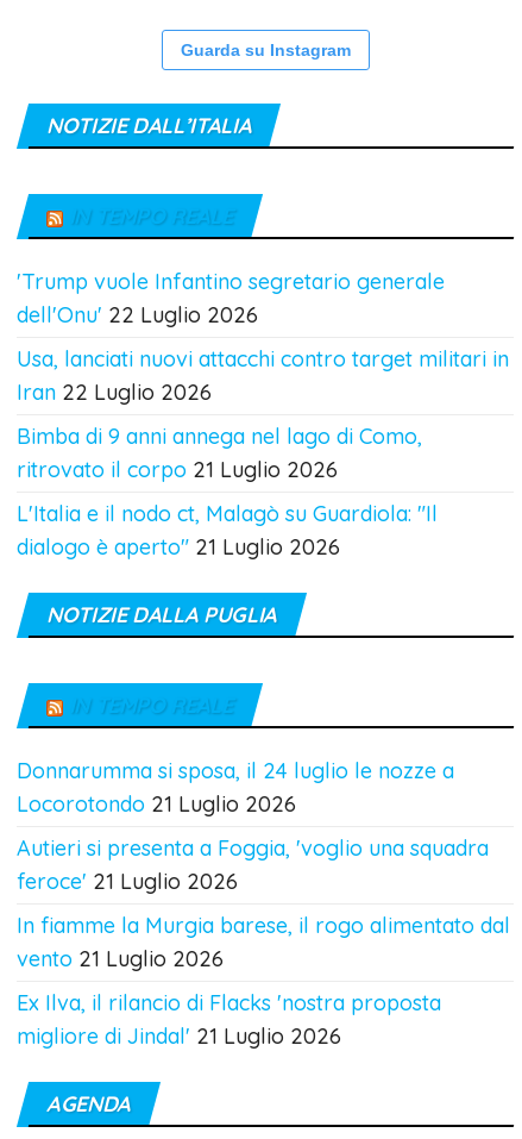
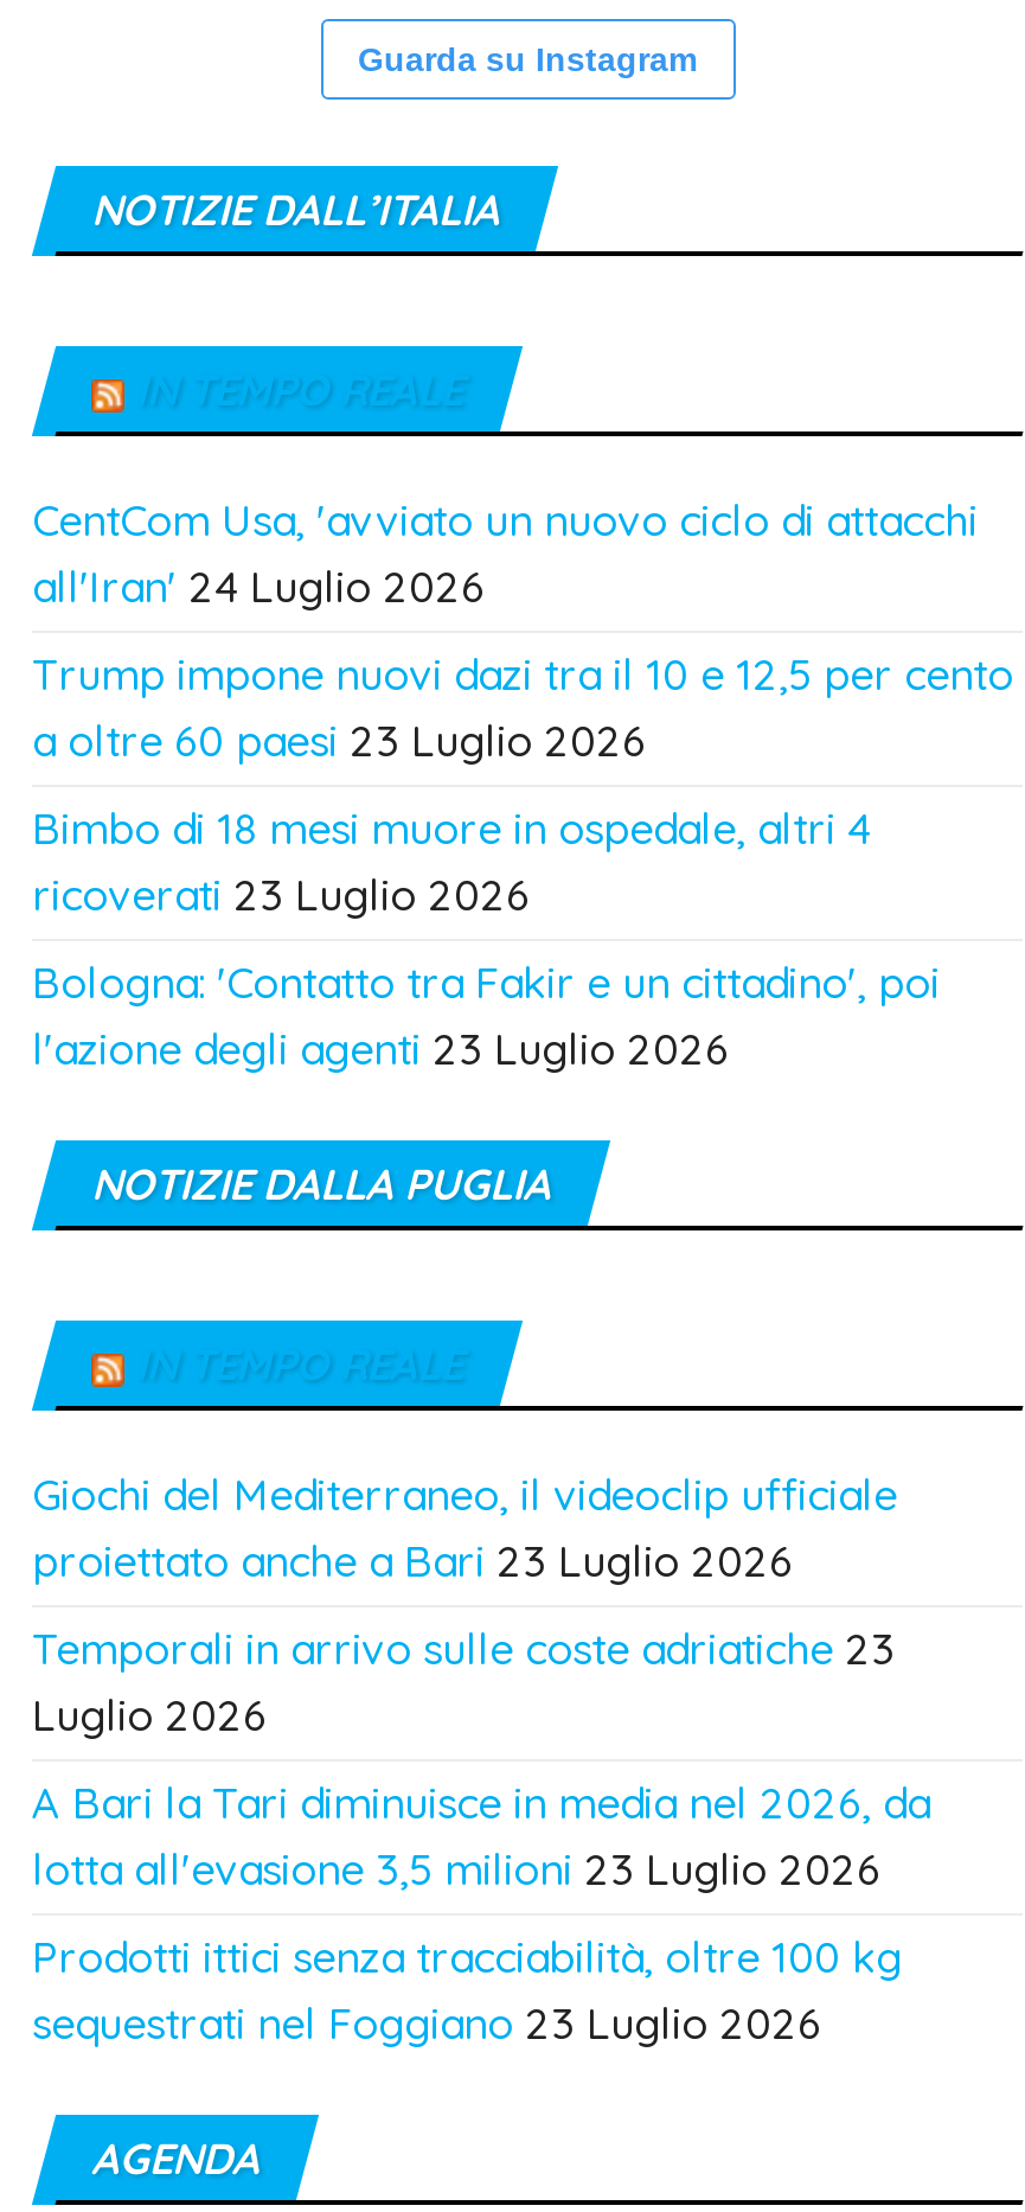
- 'Trump vuole Infantino segretario generale
- dell'Onu' 22 Luglio 2026
+ CentCom Usa, 'avviato un nuovo ciclo di attacchi
+ all'Iran' 24 Luglio 2026

- Usa, lanciati nuovi attacchi contro target militari in
- Iran 22 Luglio 2026
+ Trump impone nuovi dazi tra il 10 e 12,5 per cento
+ a oltre 60 paesi 23 Luglio 2026

- Bimba di 9 anni annega nel lago di Como,
- ritrovato il corpo 21 Luglio 2026
+ Bimbo di 18 mesi muore in ospedale, altri 4
+ ricoverati 23 Luglio 2026

- L'Italia e il nodo ct, Malagò su Guardiola: "Il
- dialogo è aperto" 21 Luglio 2026
+ Bologna: 'Contatto tra Fakir e un cittadino', poi
+ l'azione degli agenti 23 Luglio 2026

- Donnarumma si sposa, il 24 luglio le nozze a
- Locorotondo 21 Luglio 2026
+ Giochi del Mediterraneo, il videoclip ufficiale
+ proiettato anche a Bari 23 Luglio 2026

- Autieri si presenta a Foggia, 'voglio una squadra
- feroce' 21 Luglio 2026
+ Temporali in arrivo sulle coste adriatiche 23
+ Luglio 2026

- In fiamme la Murgia barese, il rogo alimentato dal
- vento 21 Luglio 2026
+ A Bari la Tari diminuisce in media nel 2026, da
+ lotta all'evasione 3,5 milioni 23 Luglio 2026

- Ex Ilva, il rilancio di Flacks 'nostra proposta
- migliore di Jindal' 21 Luglio 2026
+ Prodotti ittici senza tracciabilità, oltre 100 kg
+ sequestrati nel Foggiano 23 Luglio 2026
